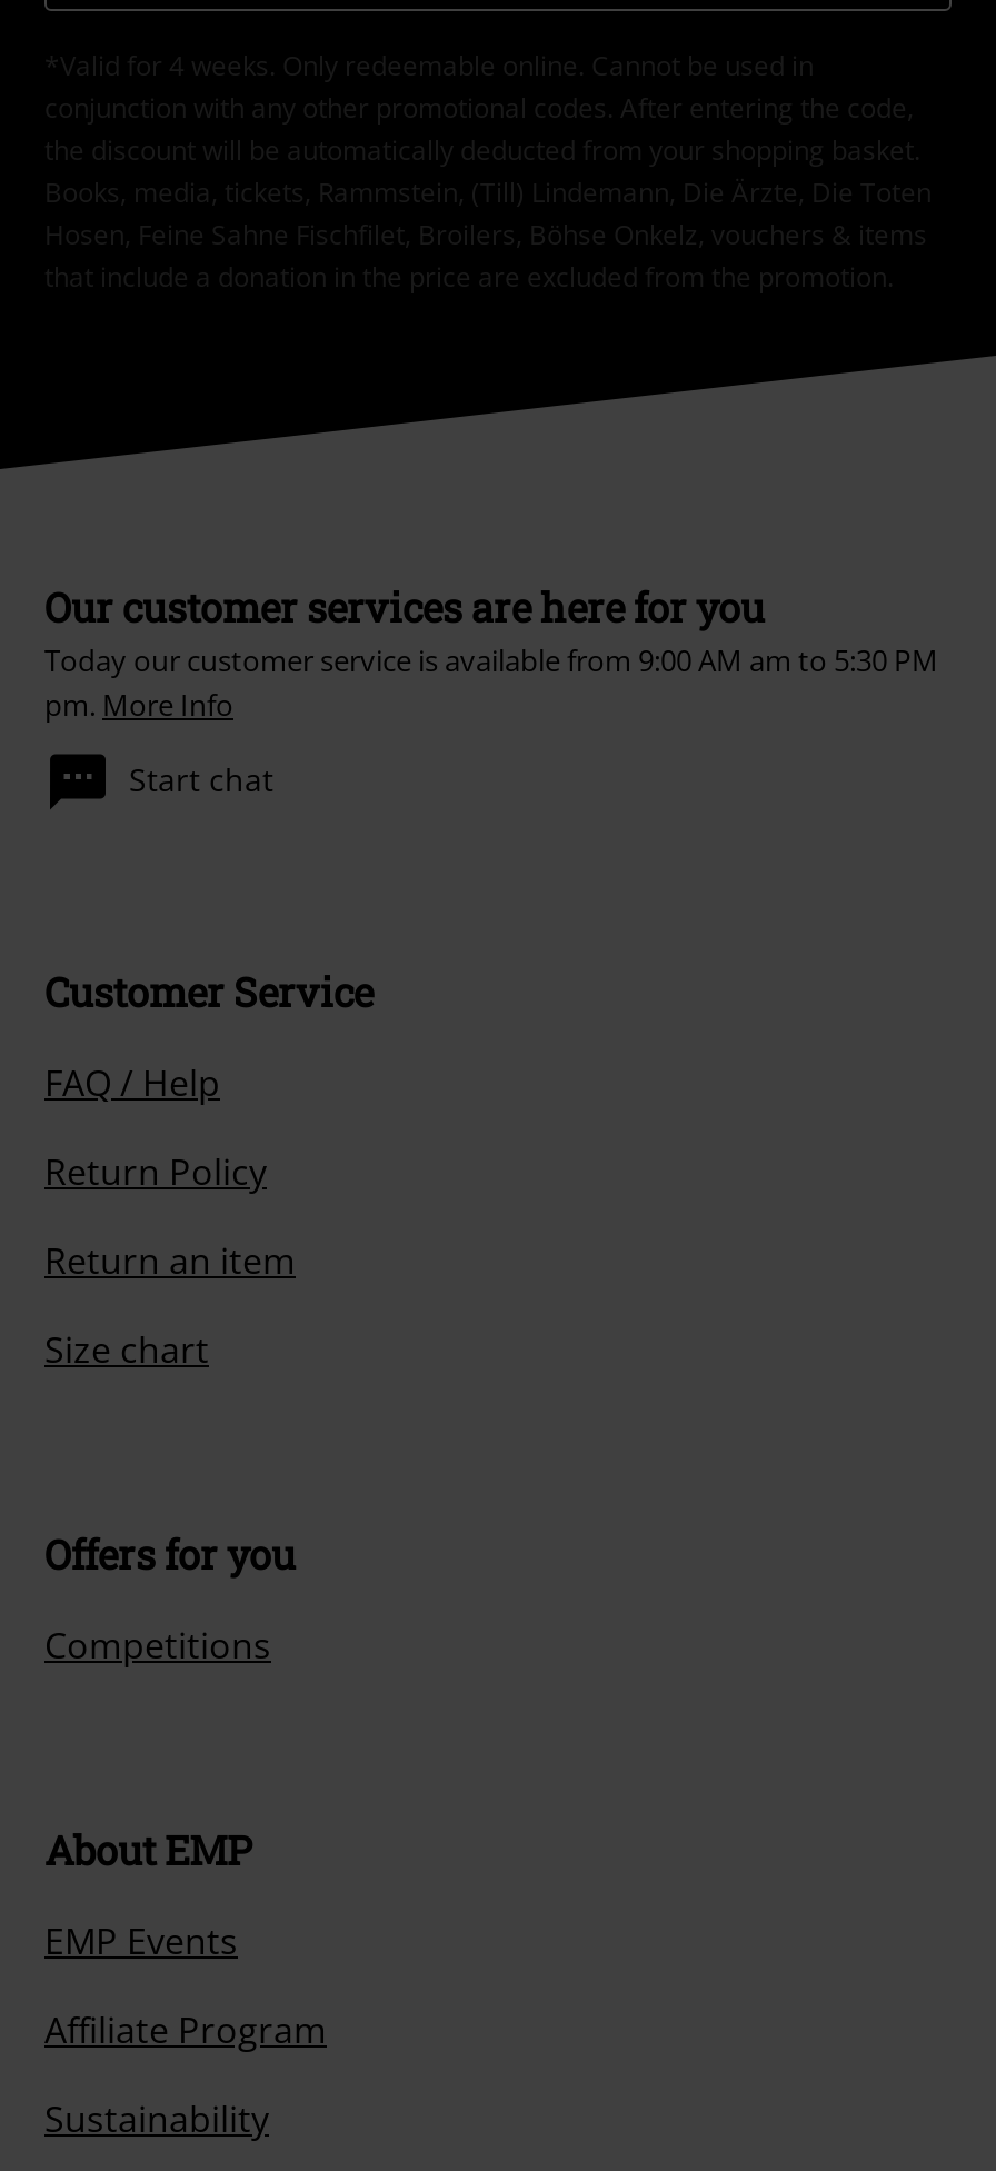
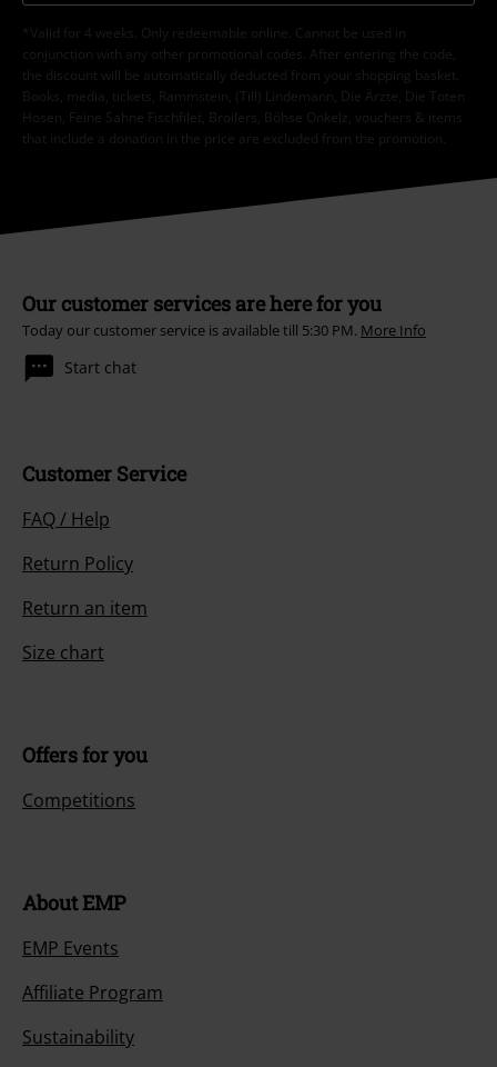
- Today our customer service is available from 9:00 AM am to 5:30 PM
- pm. More Info
+ Today our customer service is available till 5:30 PM. More Info
